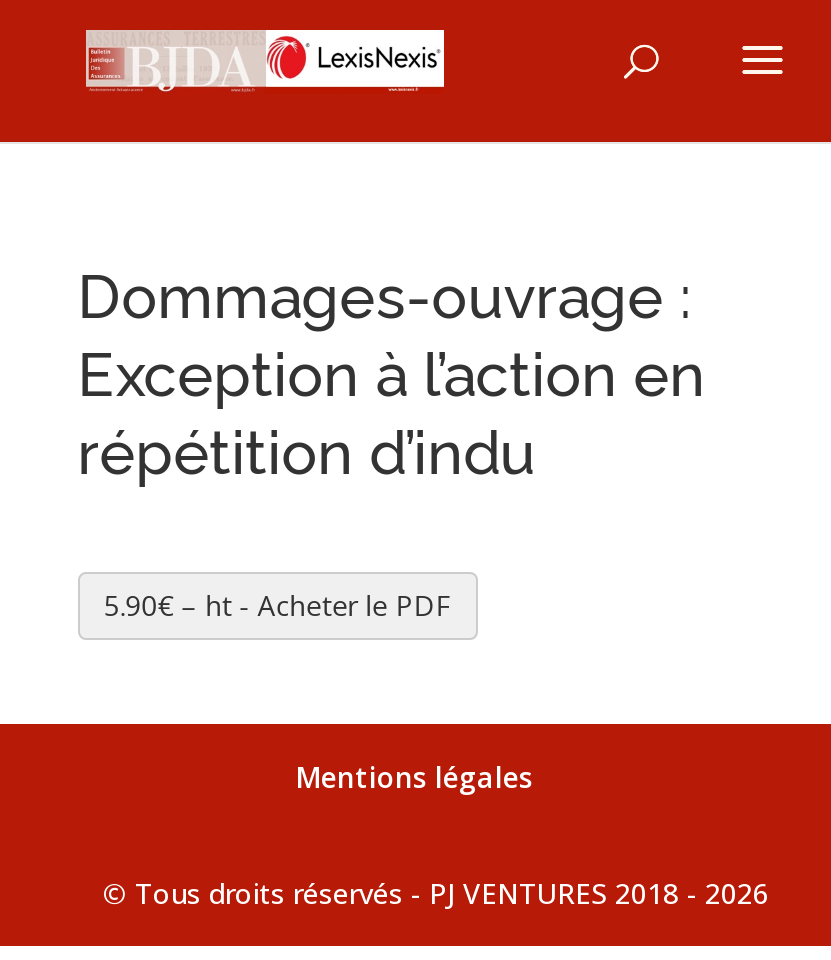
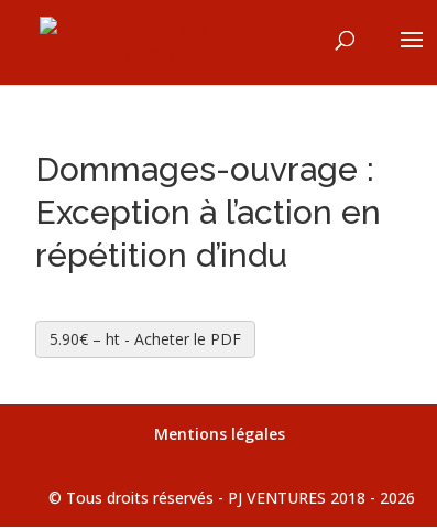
- [image]
